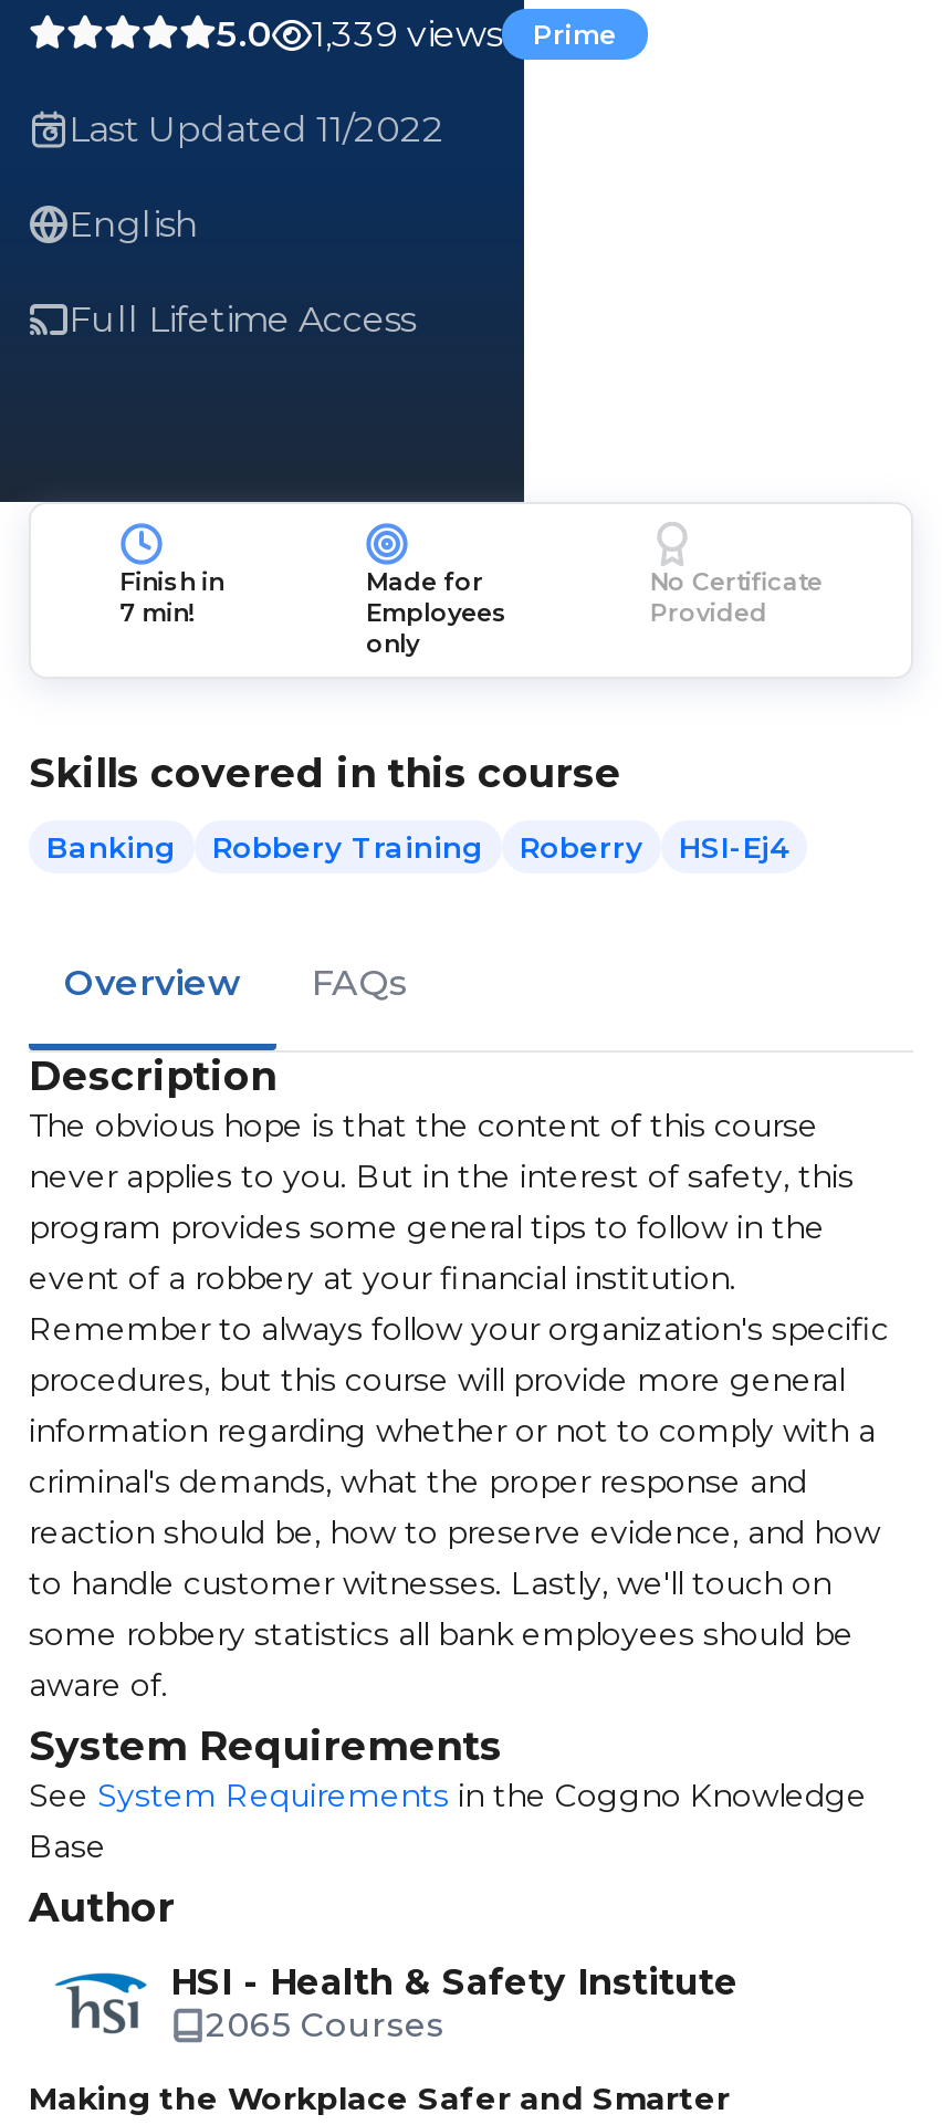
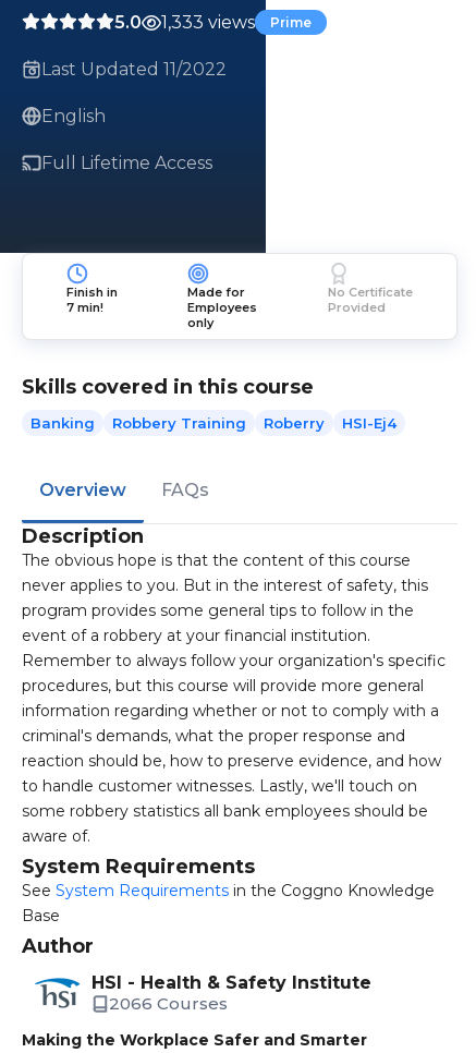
- 5.0 1,339 views Prime
+ 5.0 1,333 views Prime

- 2065 Courses
+ 2066 Courses
